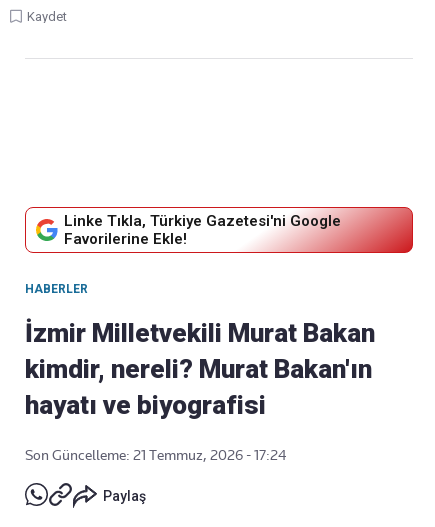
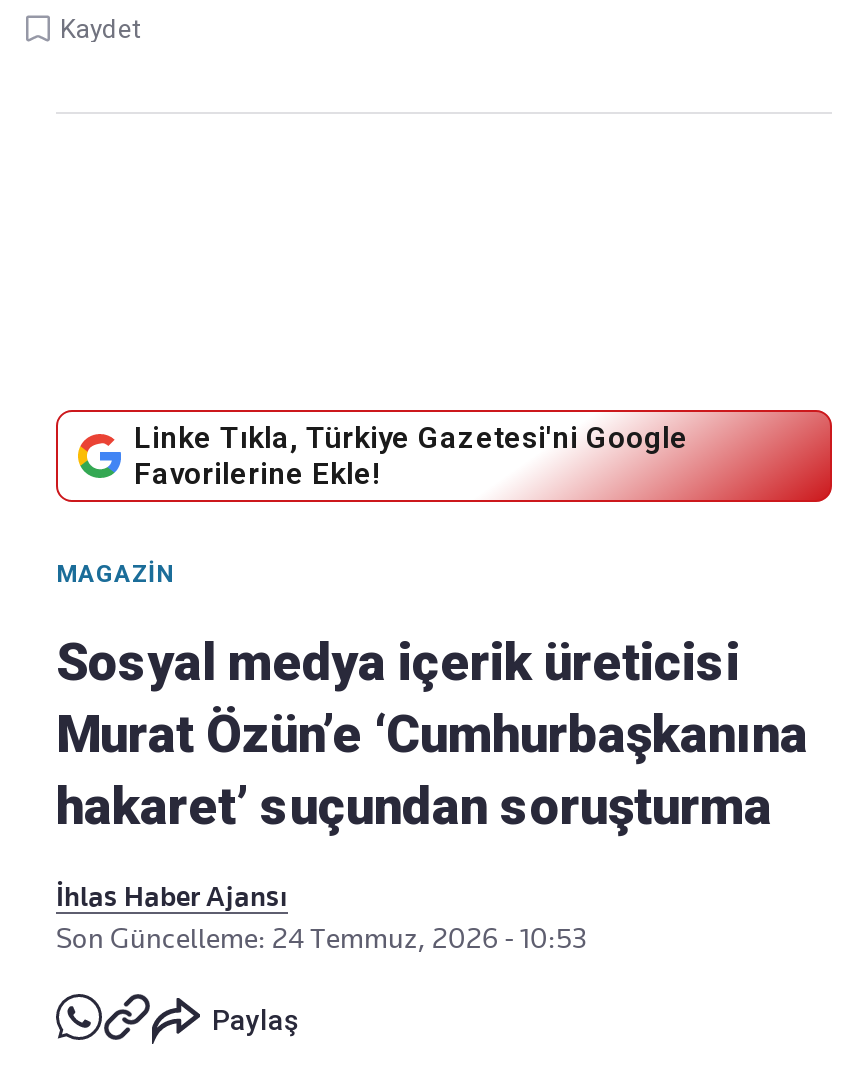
- HABERLER
+ MAGAZIN

- İzmir Milletvekili Murat Bakan
- kimdir, nereli? Murat Bakan'ın
- hayatı ve biyografisi
+ Sosyal medya içerik üreticisi
+ Murat Özün’e ‘Cumhurbaşkanına
+ hakaret’ suçundan soruşturma

- Son Güncelleme: 21 Temmuz, 2026 - 17:24
+ İhlas Haber Ajansı
+ Son Güncelleme: 24 Temmuz, 2026 - 10:53
